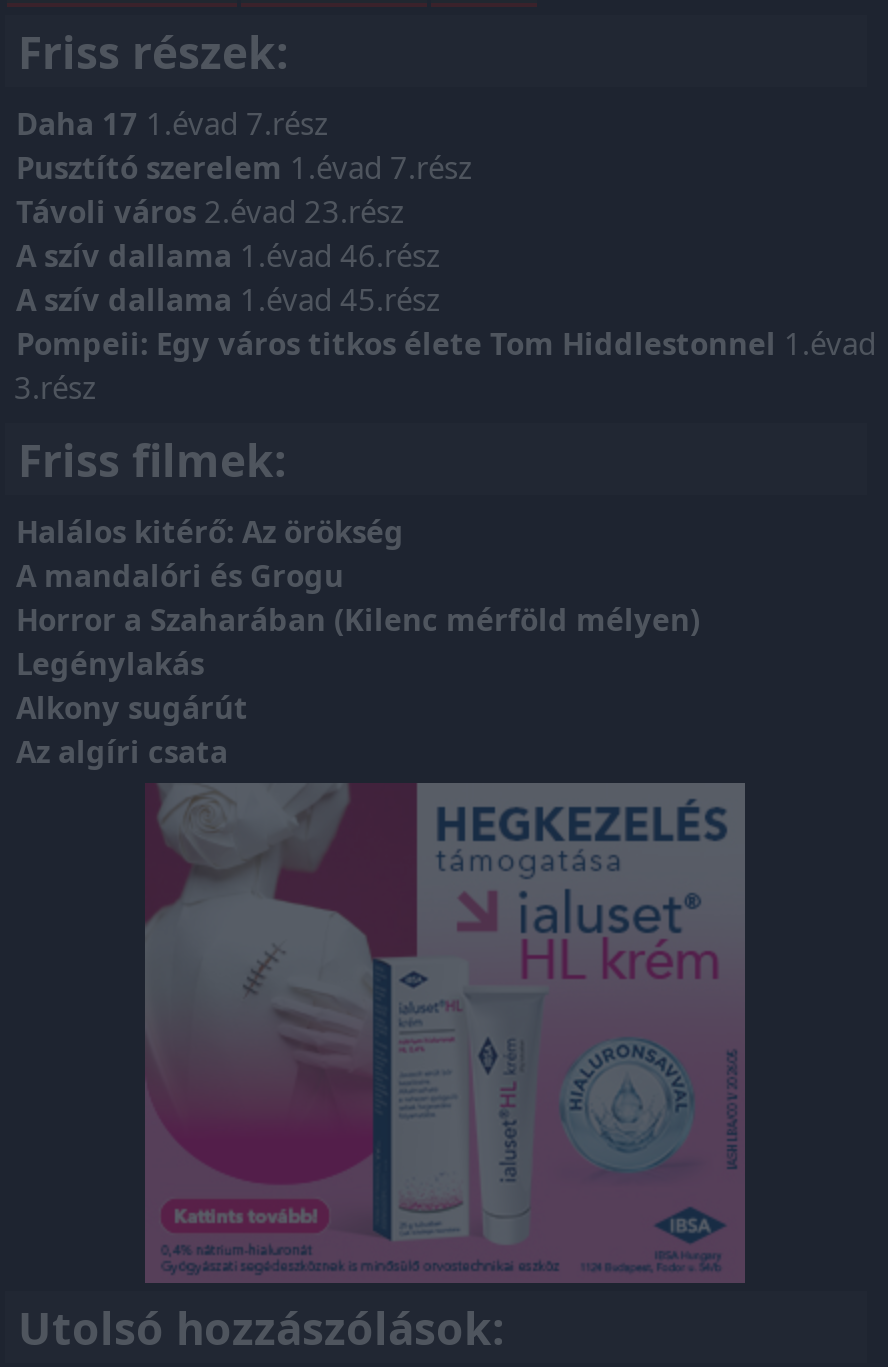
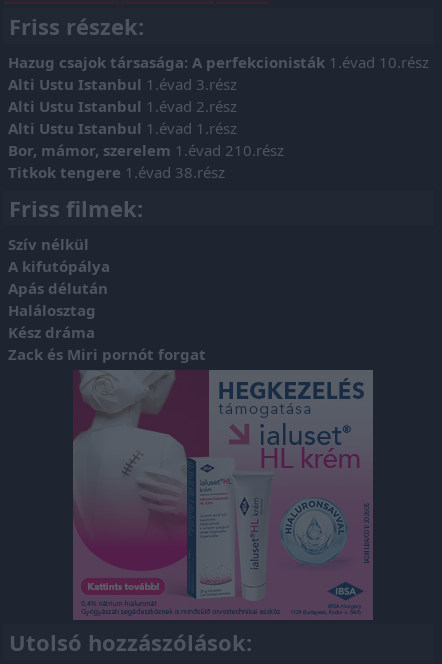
- Daha 17 1.évad 7.rész
- Pusztító szerelem 1.évad 7.rész
- Távoli város 2.évad 23.rész
- A szív dallama 1.évad 46.rész
- A szív dallama 1.évad 45.rész
- Pompeii: Egy város titkos élete Tom Hiddlestonnel 1.évad
- 3.rész
+ Hazug csajok társasága: A perfekcionisták 1.évad 10.rész
+ Alti Ustu Istanbul 1.évad 3.rész
+ Alti Ustu Istanbul 1.évad 2.rész
+ Alti Ustu Istanbul 1.évad 1.rész
+ Bor, mámor, szerelem 1.évad 210.rész
+ Titkok tengere 1.évad 38.rész

- Halálos kitérő: Az örökség
- A mandalóri és Grogu
- Horror a Szaharában (Kilenc mérföld mélyen)
- Legénylakás
- Alkony sugárút
- Az algíri csata
+ Szív nélkül
+ A kifutópálya
+ Apás délután
+ Halálosztag
+ Kész dráma
+ Zack és Miri pornót forgat
